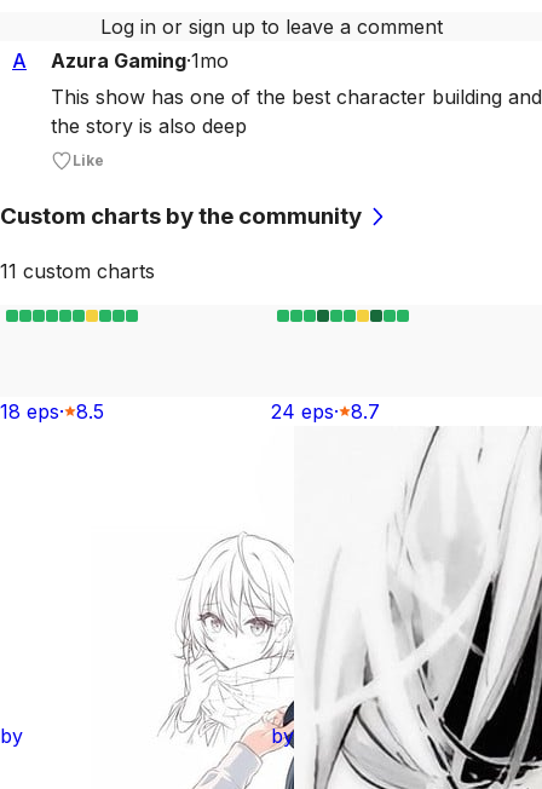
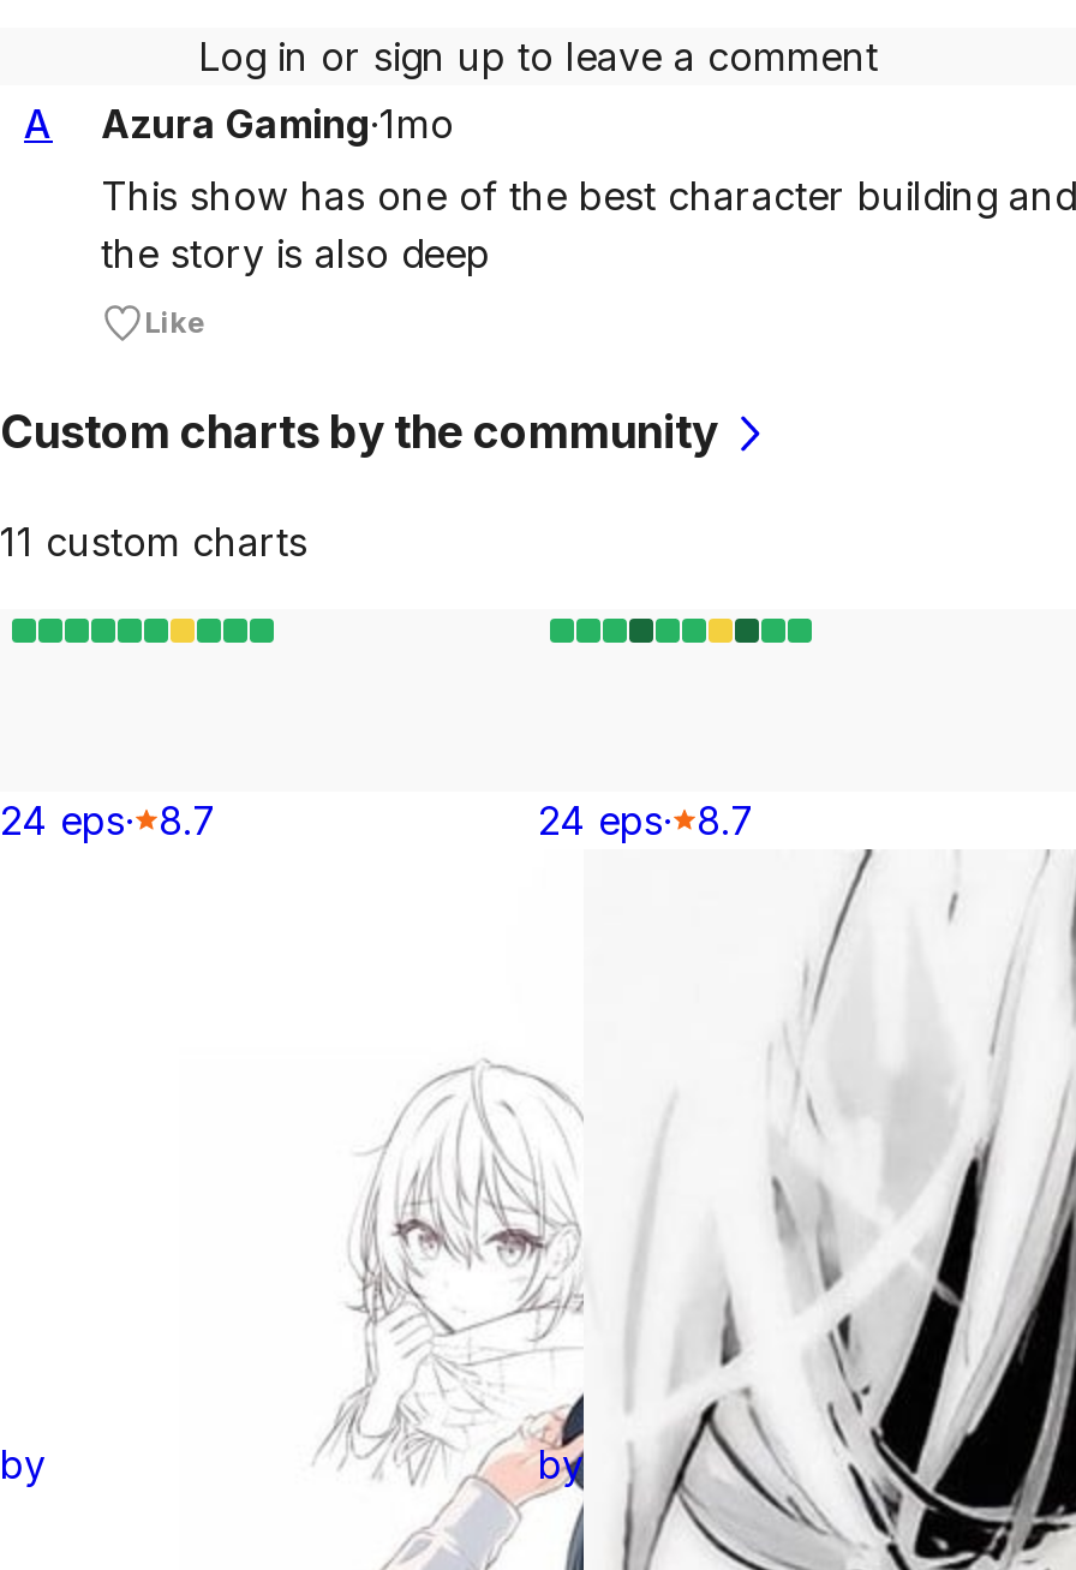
- 18 eps· 8.5
+ 24 eps· 8.7
